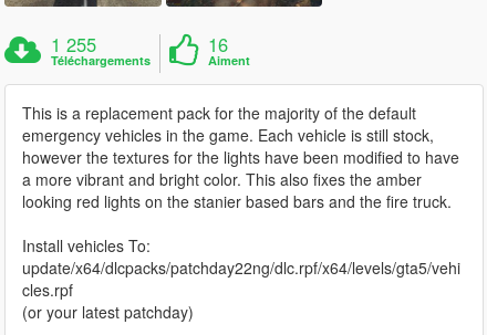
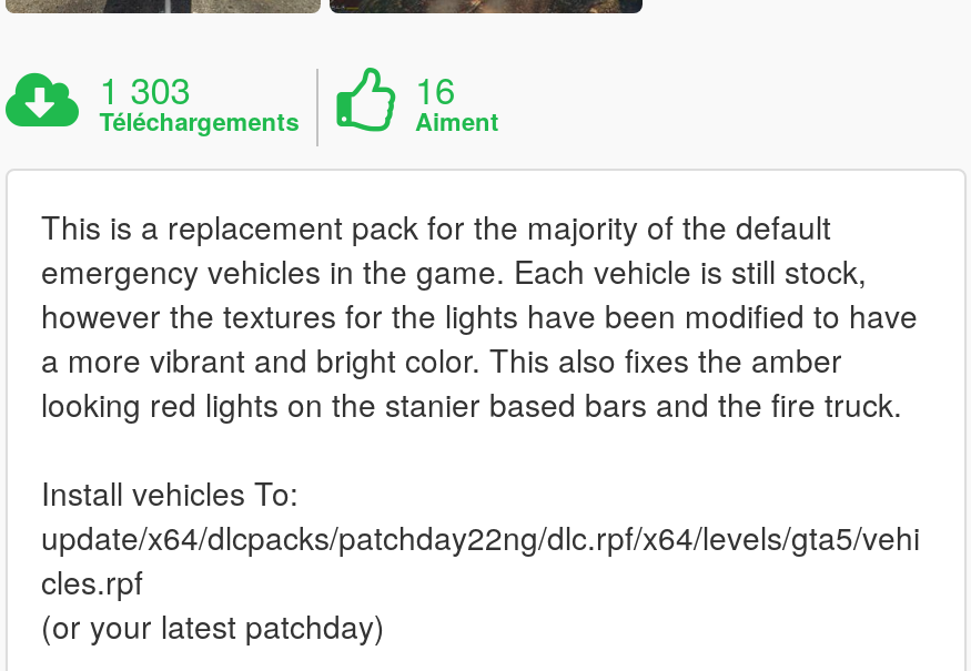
- 1 255
+ 1 303
